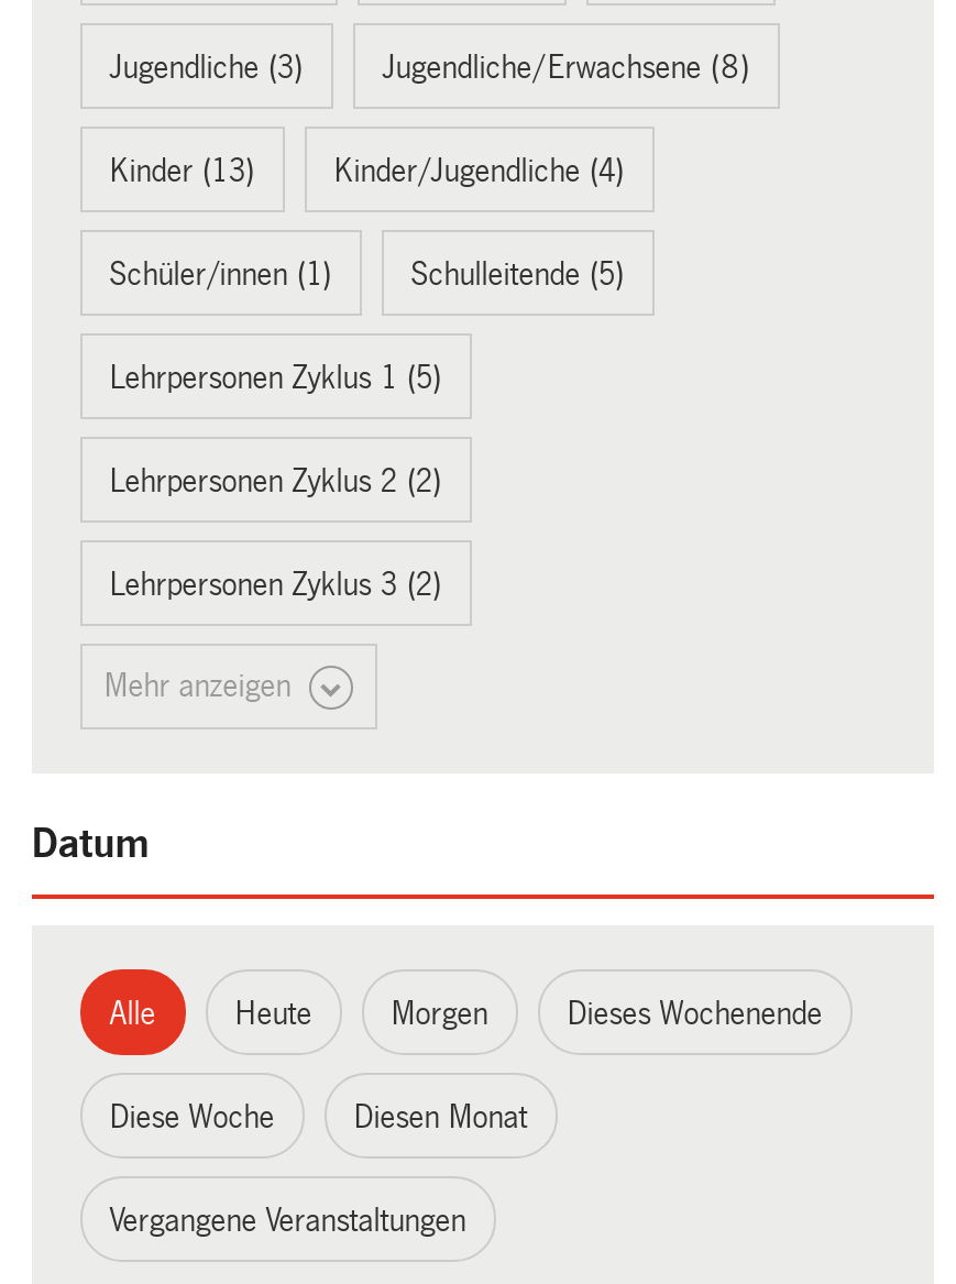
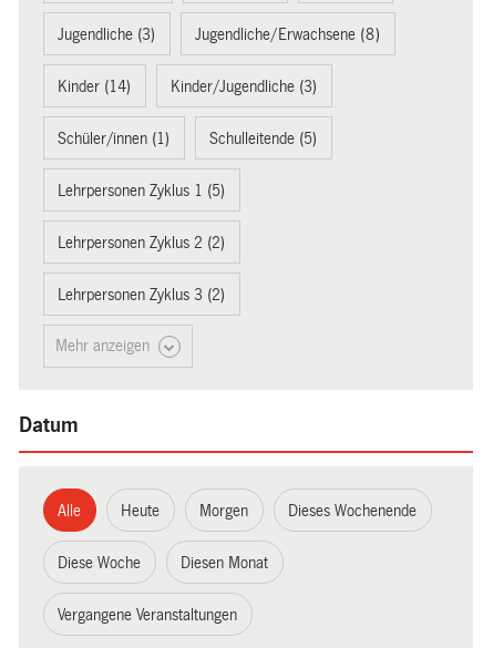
- Kinder (13)
+ Kinder (14)

- Kinder/Jugendliche (4)
+ Kinder/Jugendliche (3)
